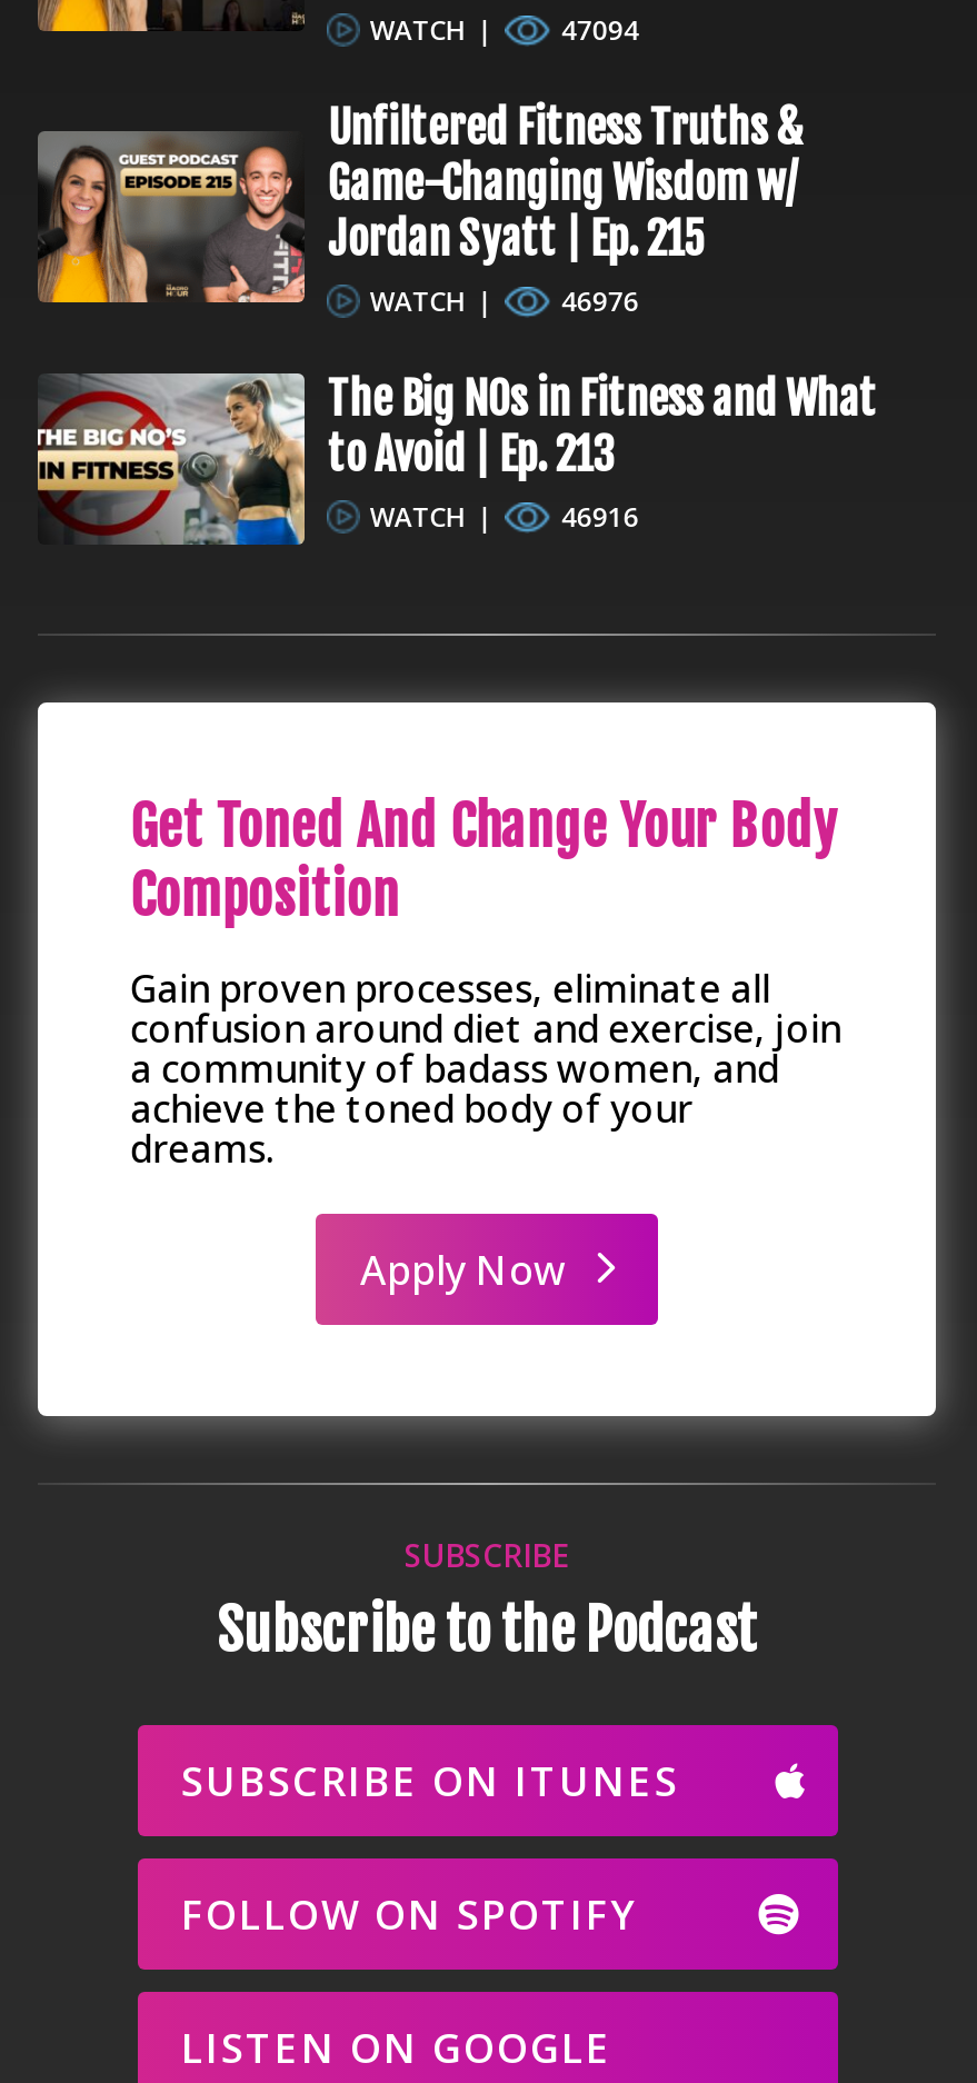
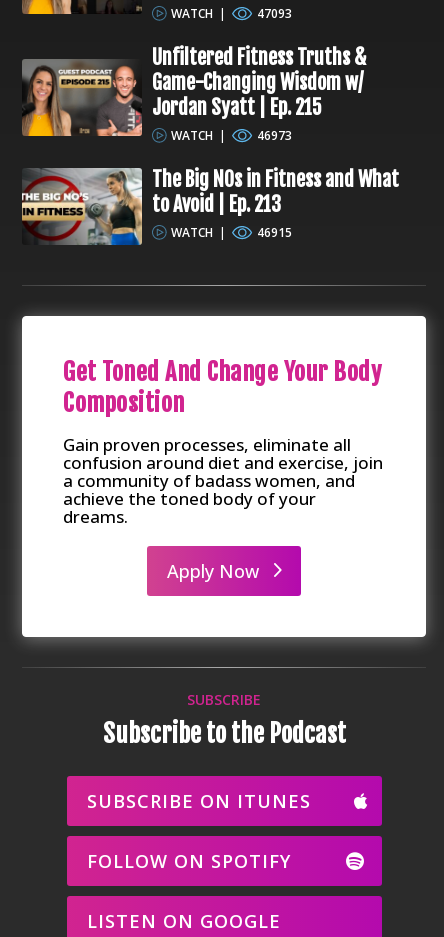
- 47094
+ 47093

- 46976
+ 46973

- 46916
+ 46915
